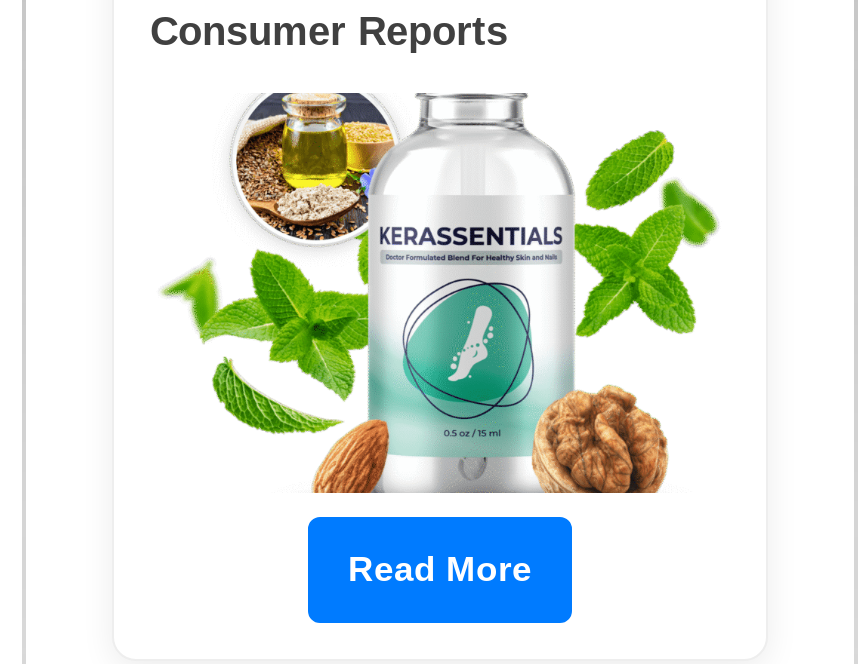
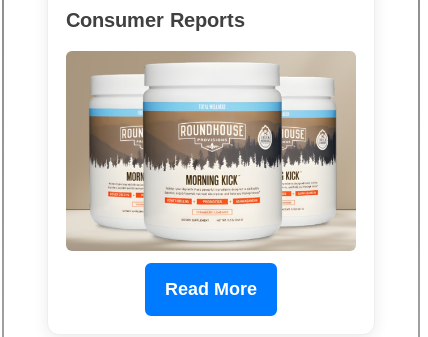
- [image]
+ [image]
